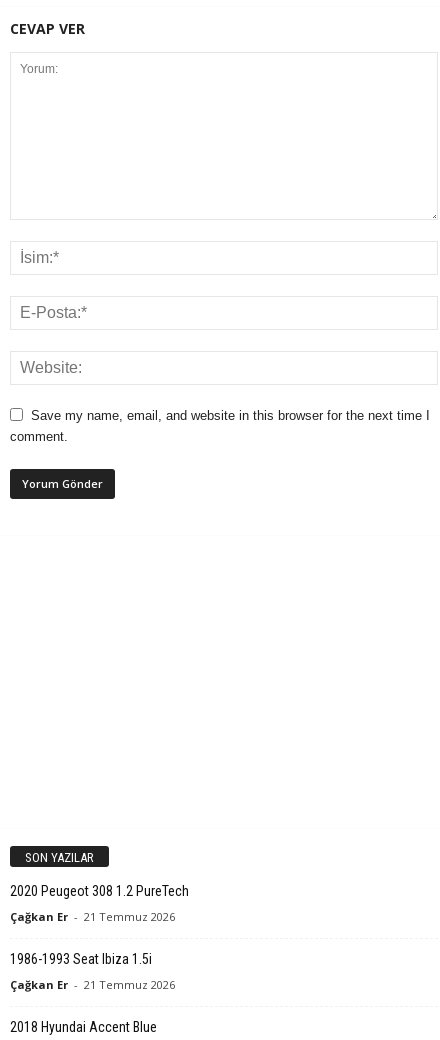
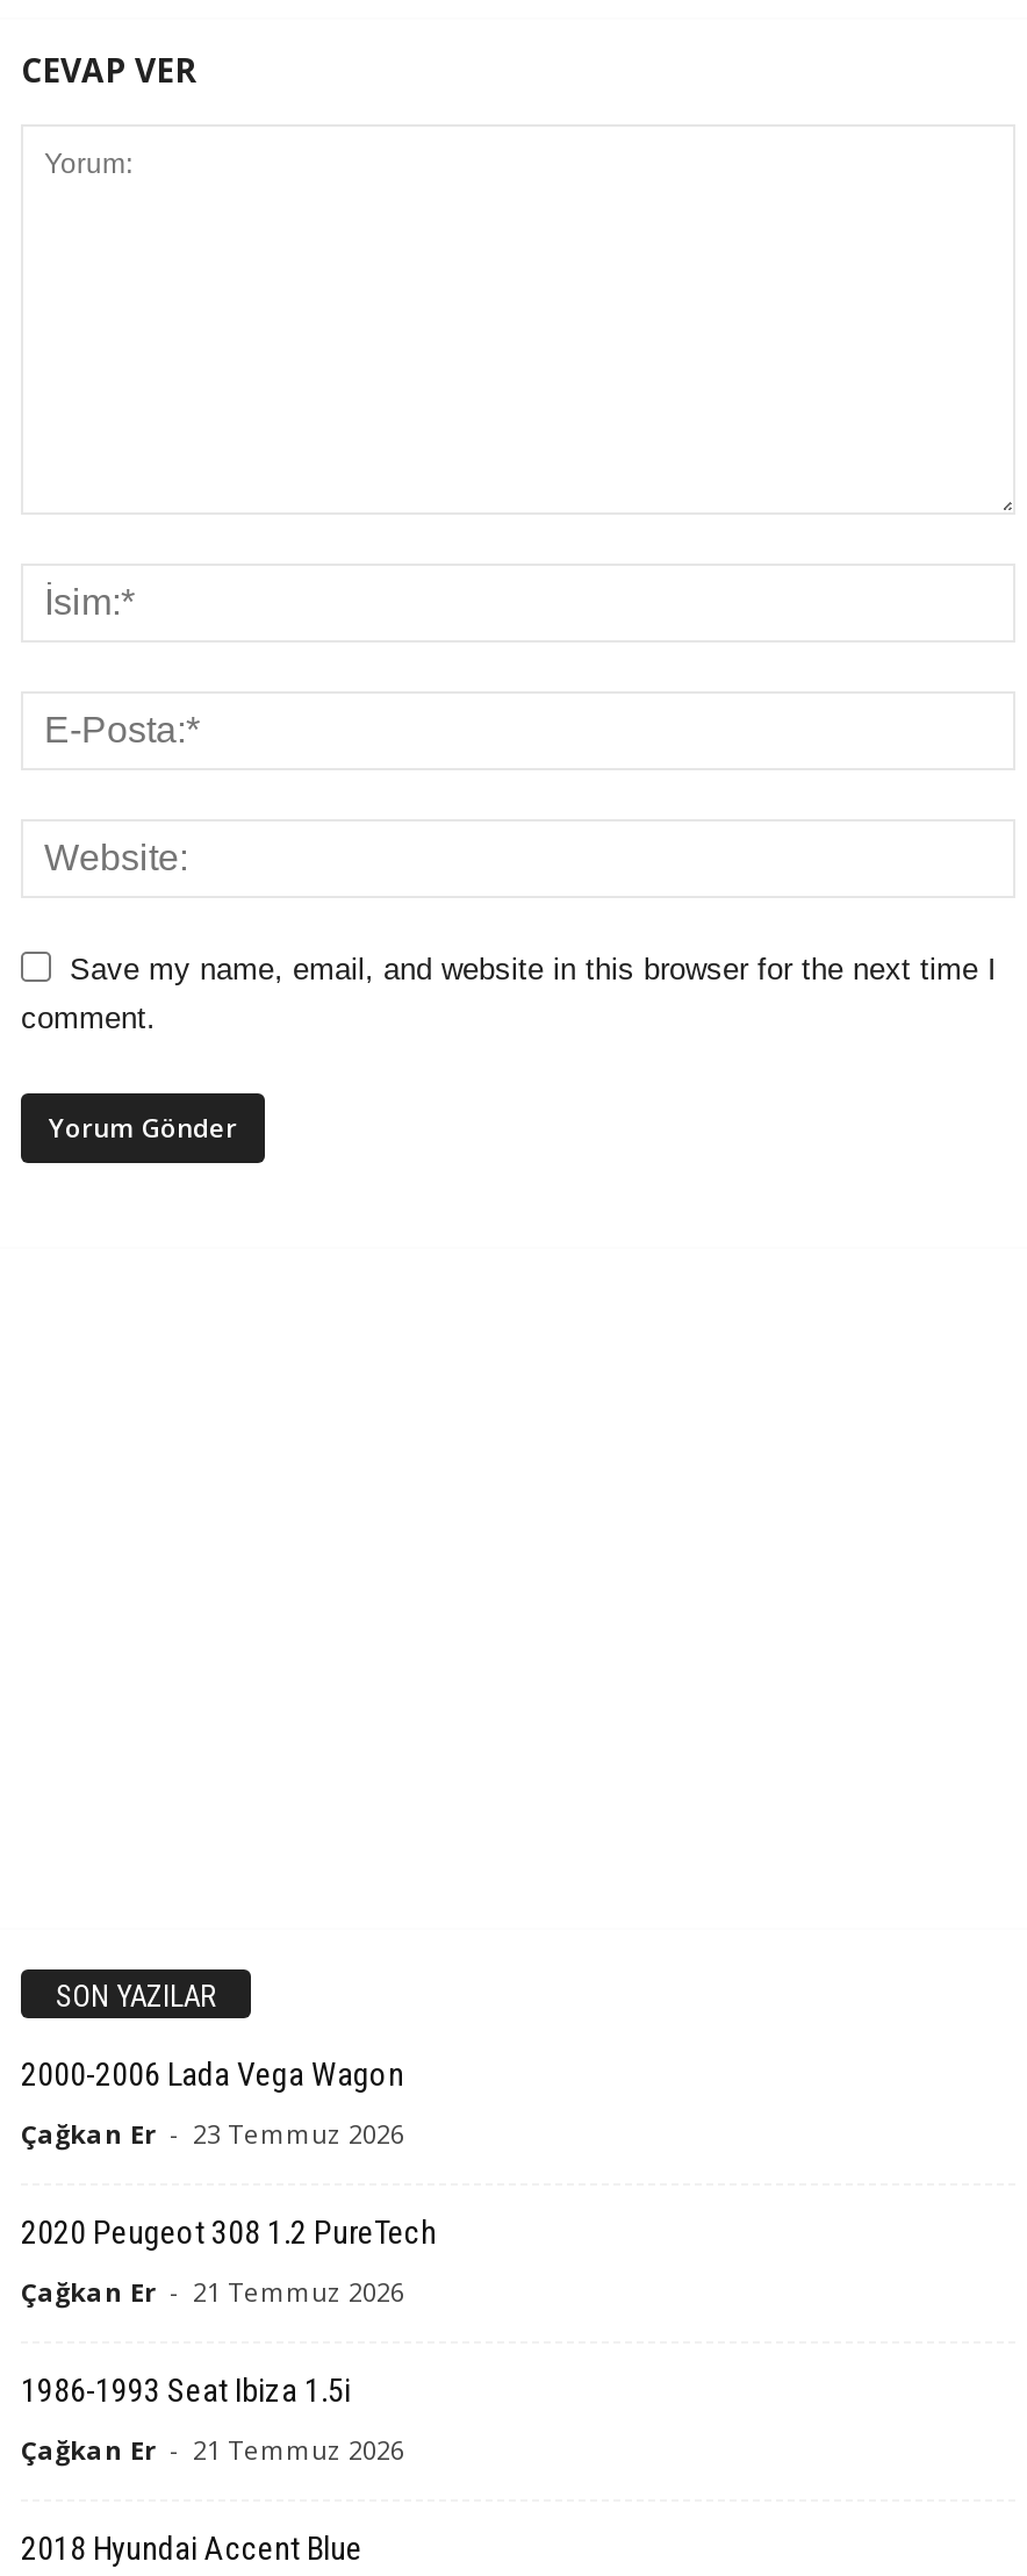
+ 2000-2006 Lada Vega Wagon
+ Çağkan Er - 23 Temmuz 2026
